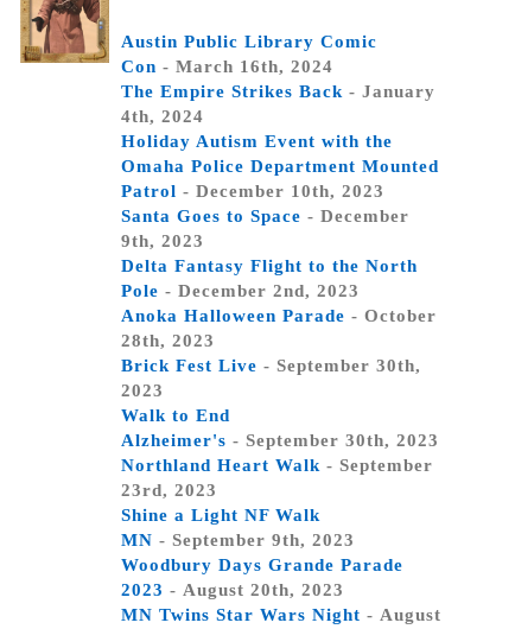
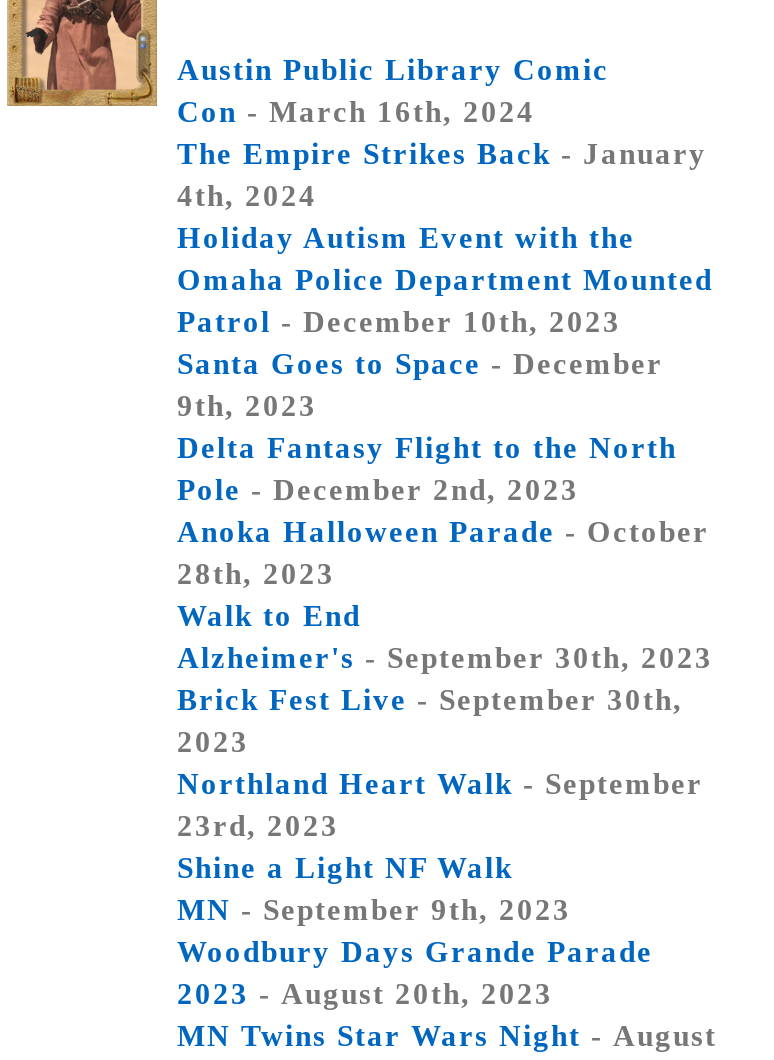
moved down: Brick Fest Live - September 30th, | 2023

moved up: Walk to End | Alzheimer's - September 30th, 2023
